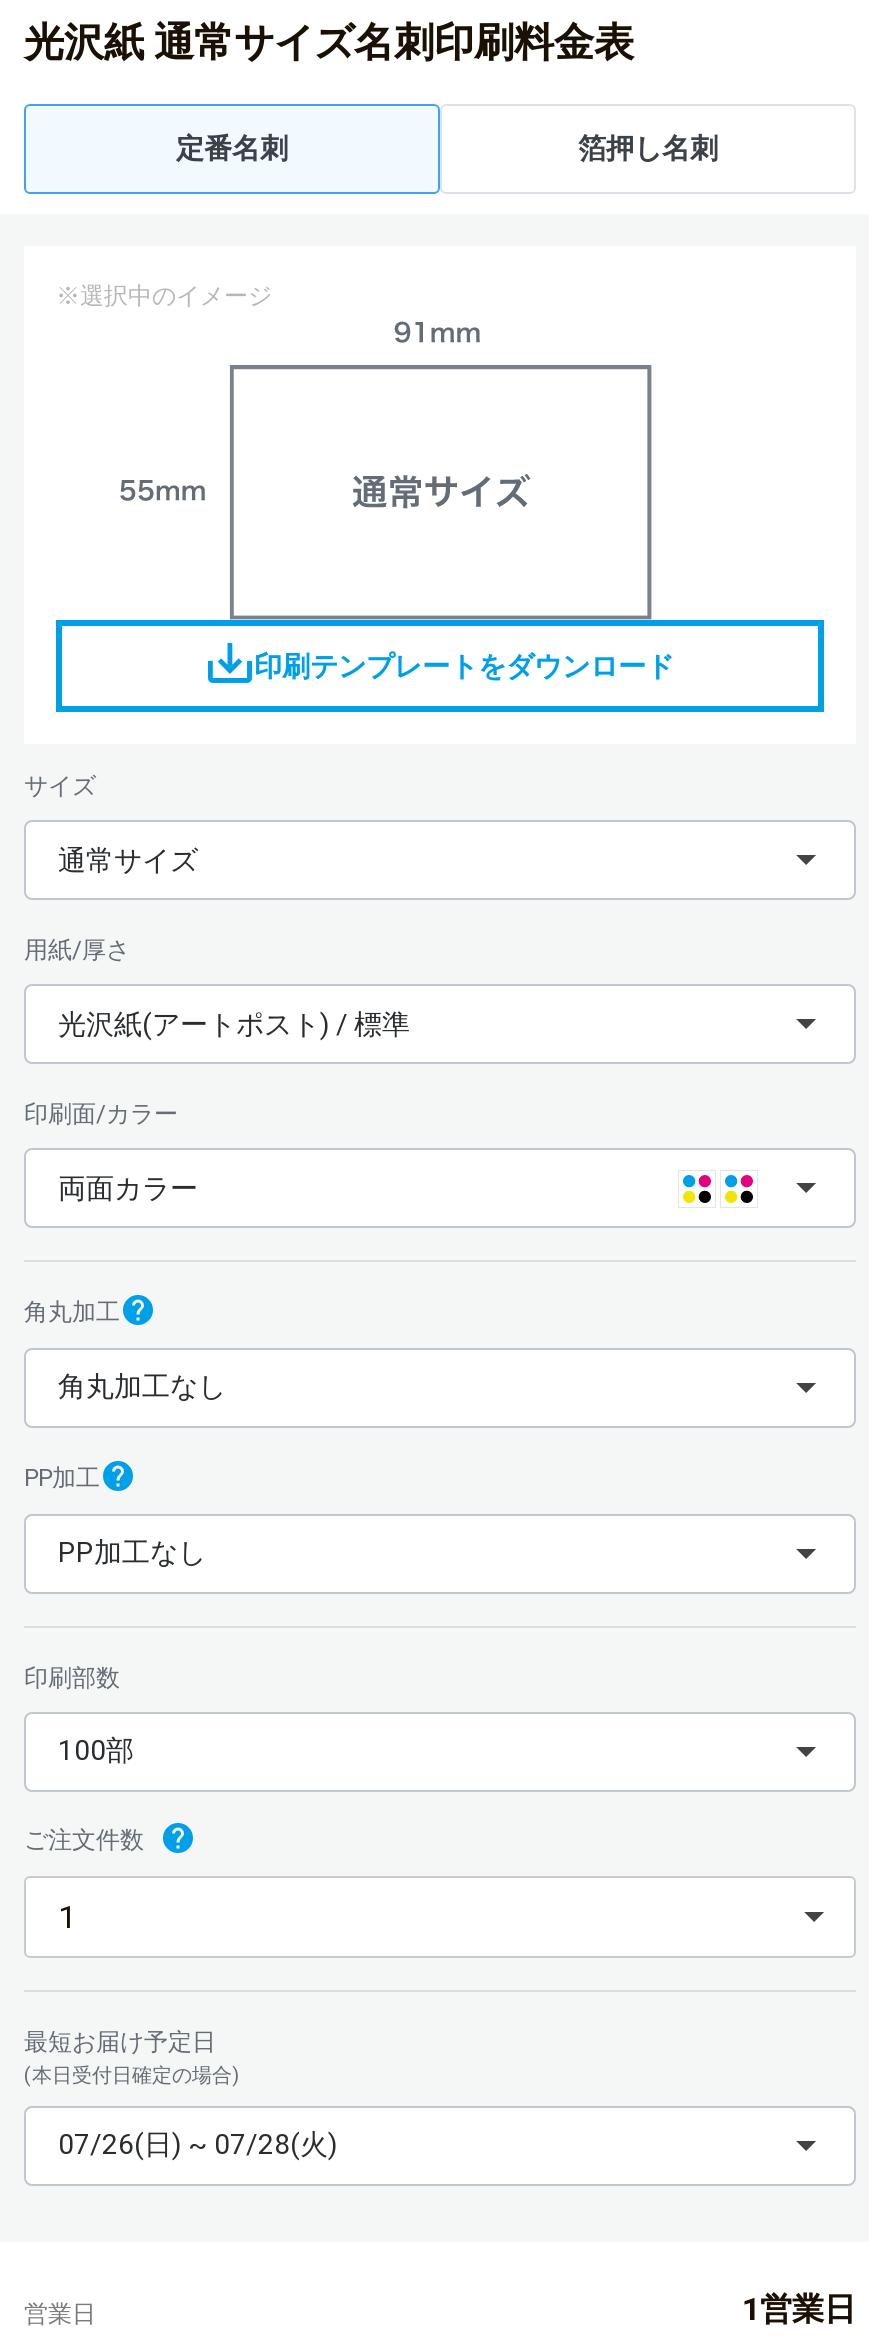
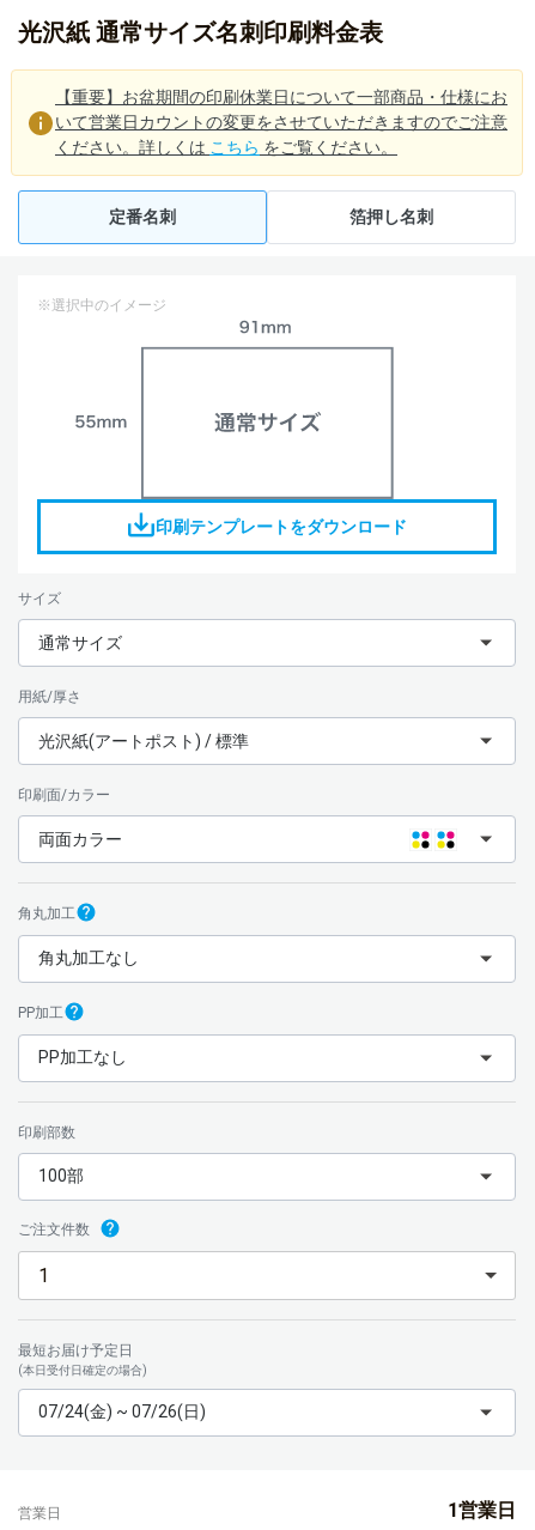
+ [image]
+ 【重要】お盆期間の印刷休業日について一部商品・仕様にお
+ いて営業日カウントの変更をさせていただきますのでご注意
+ ください。詳しくはこちらをご覧ください。

- 07/26(日) ~ 07/28(火)
+ 07/24(金) ~ 07/26(日)
